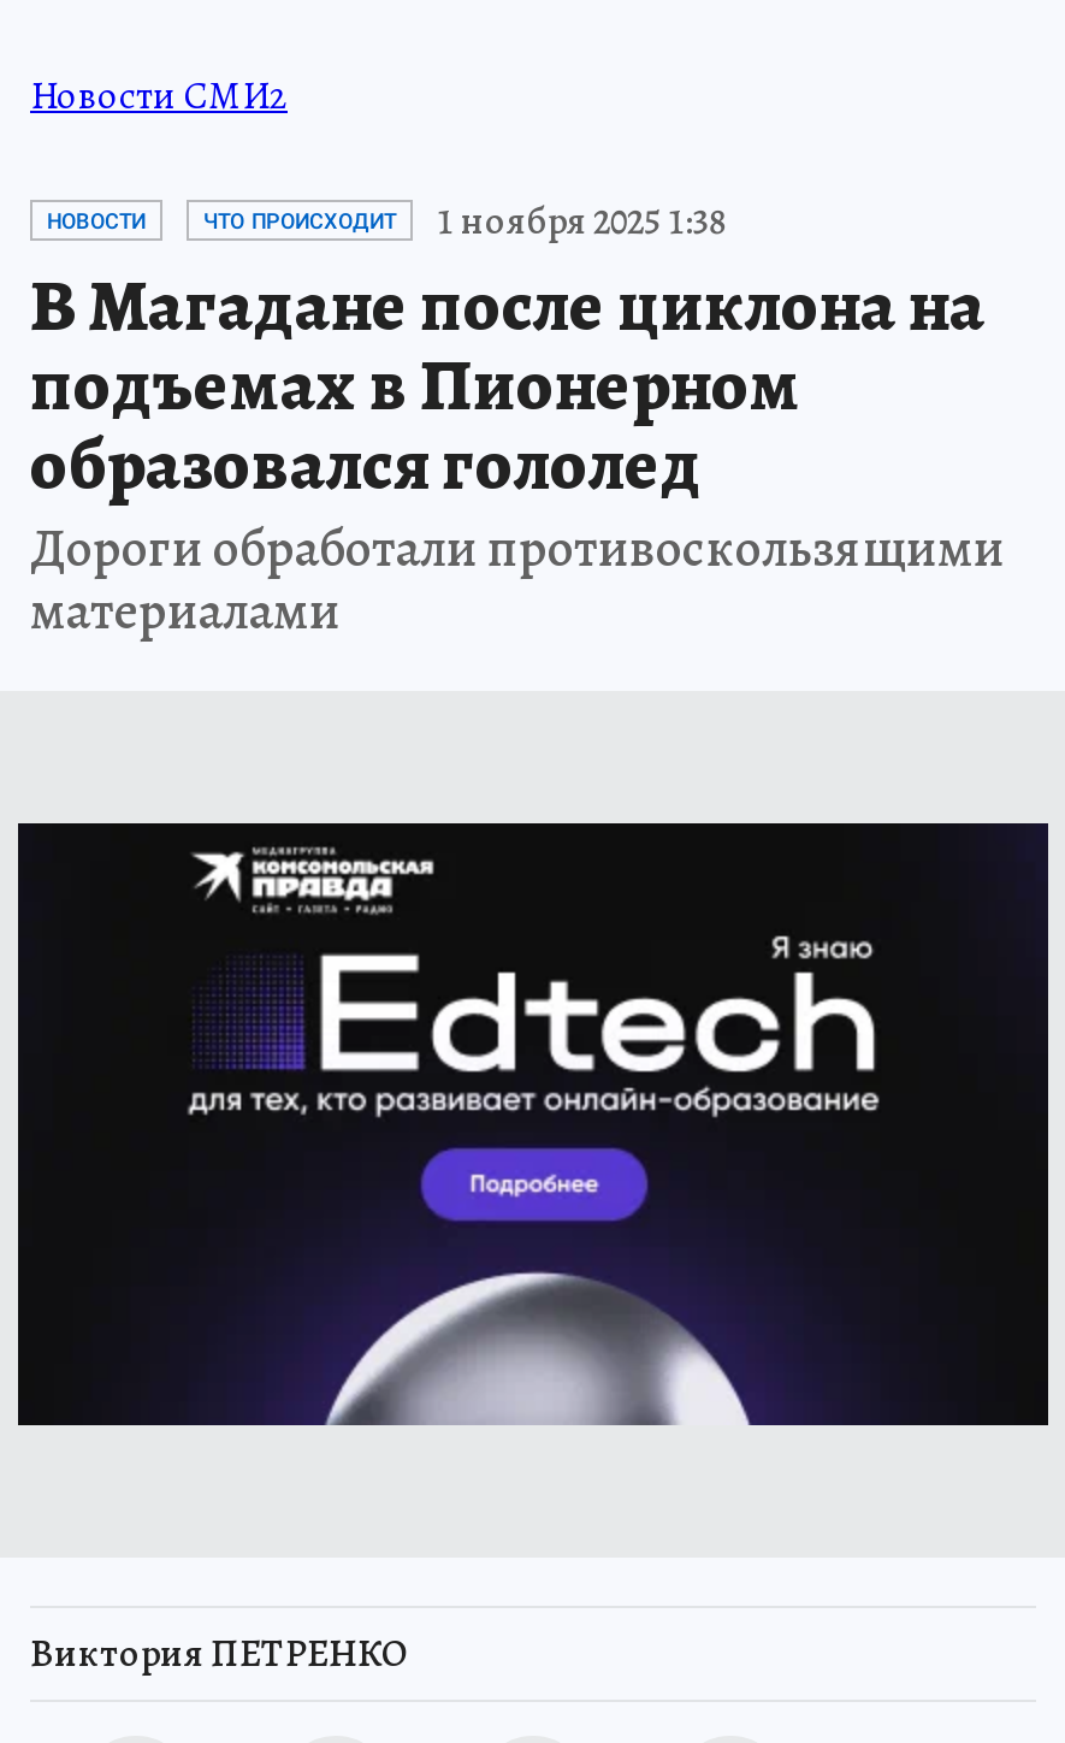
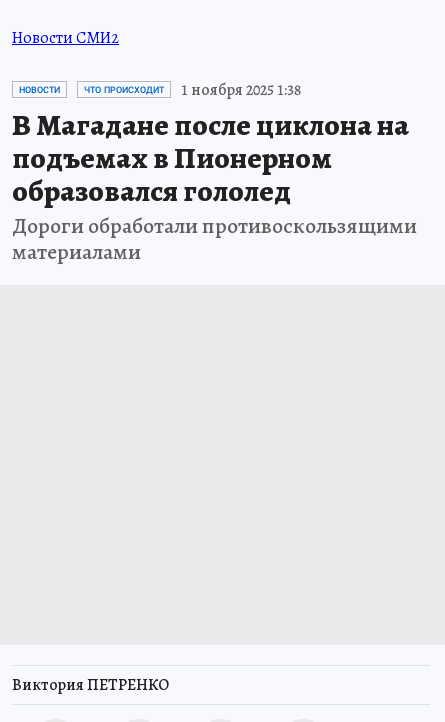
- [image]
